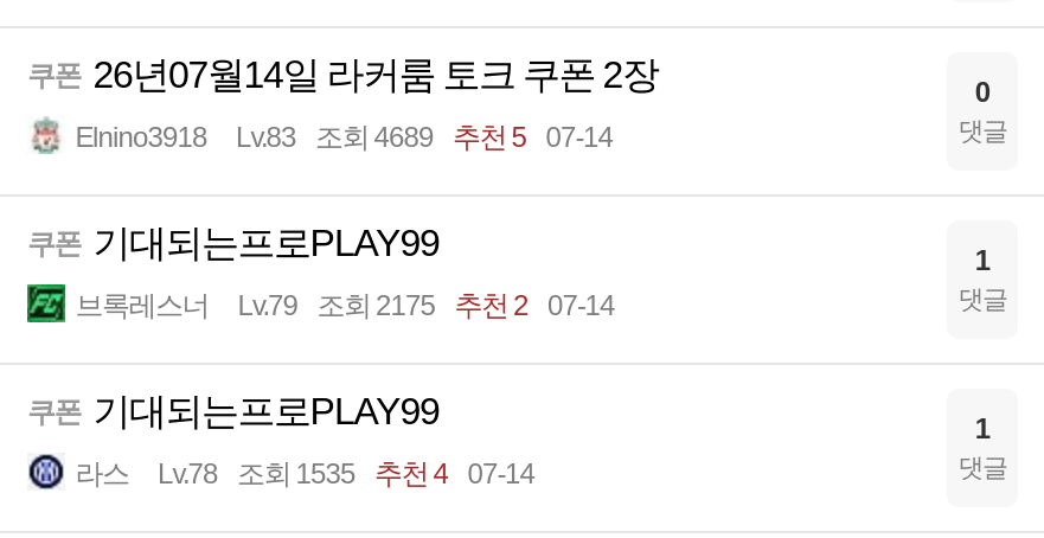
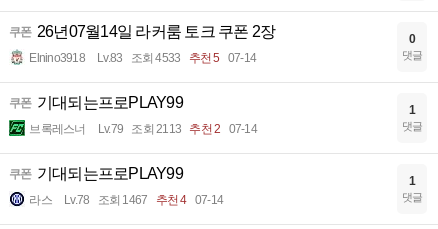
- Elnino3918 Lv.83 조회 4689 추천 5 07-14
+ Elnino3918 Lv.83 조회 4533 추천 5 07-14

- 브록레스너 Lv.79 조회 2175 추천 2 07-14
+ 브록레스너 Lv.79 조회 2113 추천 2 07-14

- 라스 Lv.78 조회 1535 추천 4 07-14
+ 라스 Lv.78 조회 1467 추천 4 07-14
